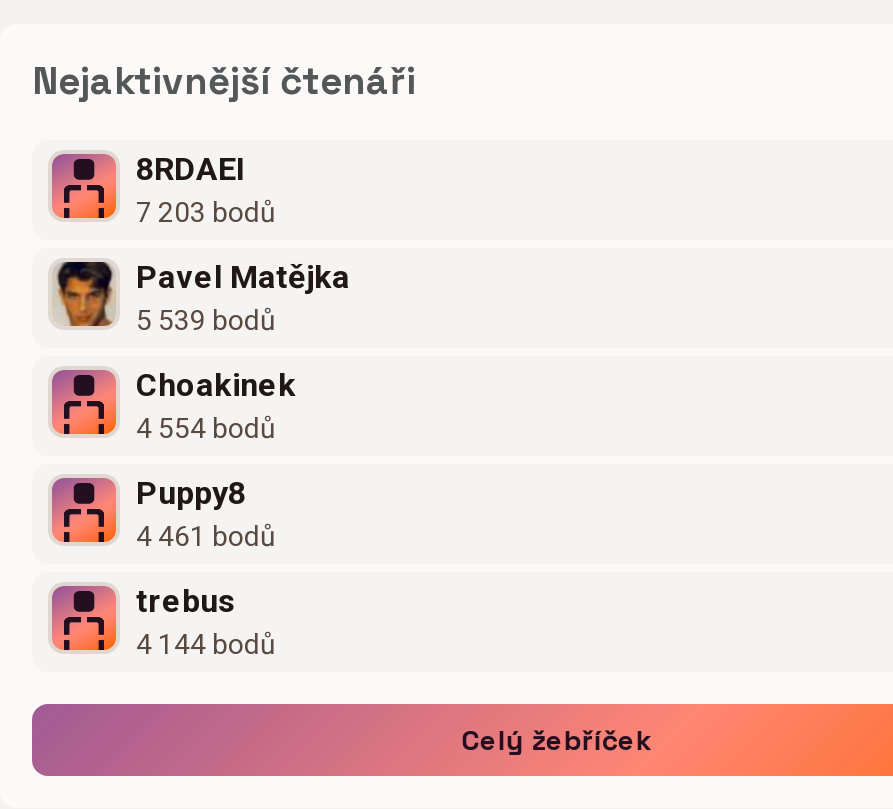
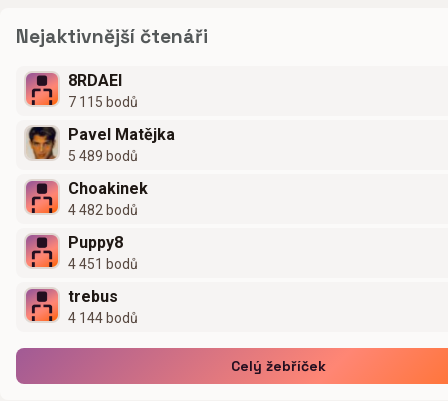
- 7 203 bodů
+ 7 115 bodů

- 5 539 bodů
+ 5 489 bodů

- 4 554 bodů
+ 4 482 bodů

- 4 461 bodů
+ 4 451 bodů
